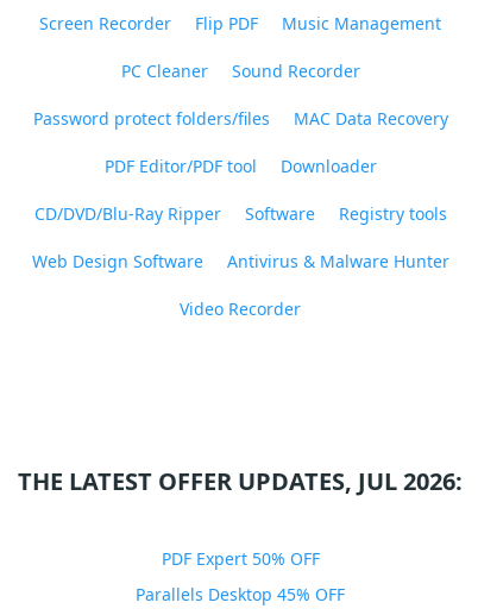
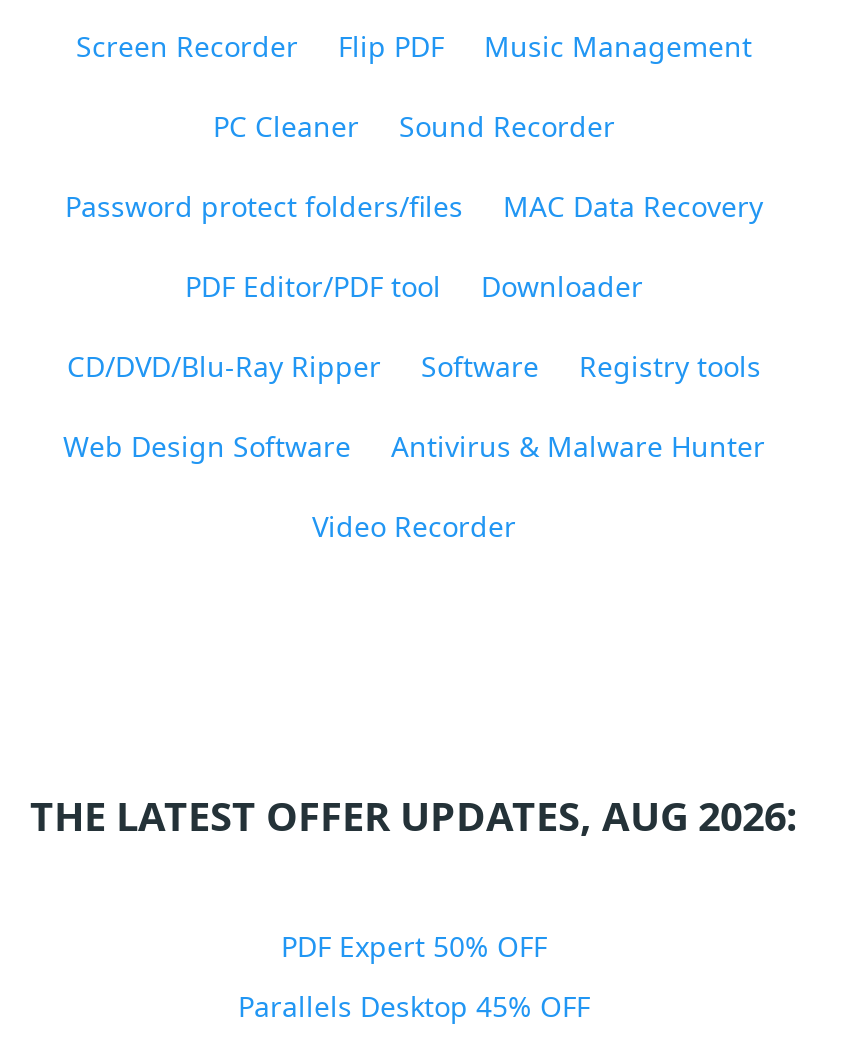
- THE LATEST OFFER UPDATES, JUL 2026:
+ THE LATEST OFFER UPDATES, AUG 2026:
